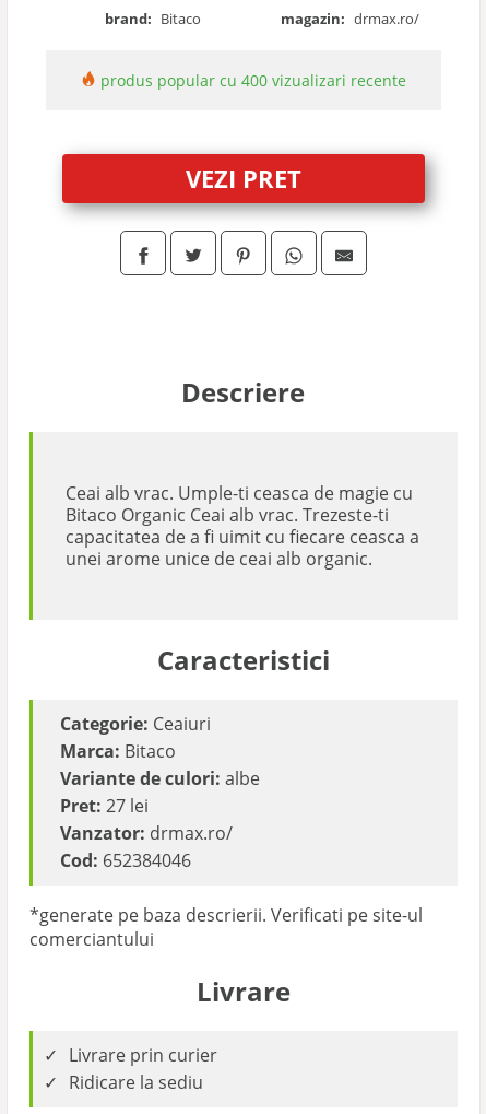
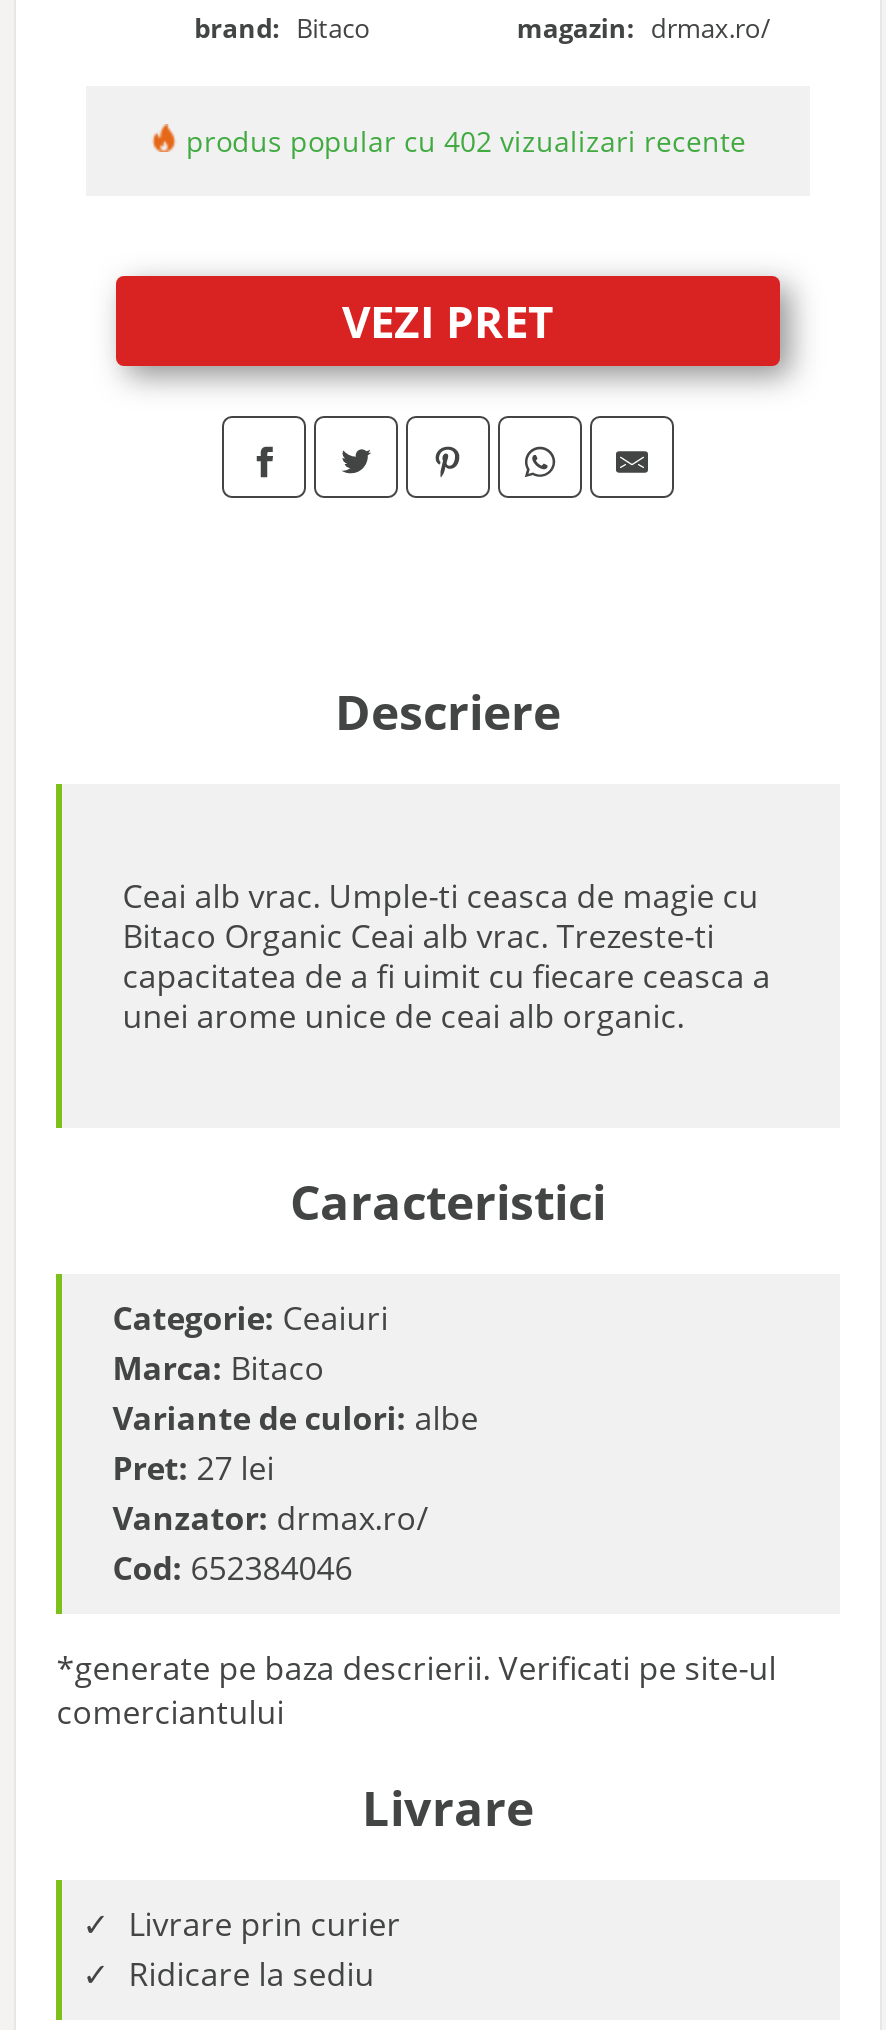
- produs popular cu 400 vizualizari recente
+ produs popular cu 402 vizualizari recente
